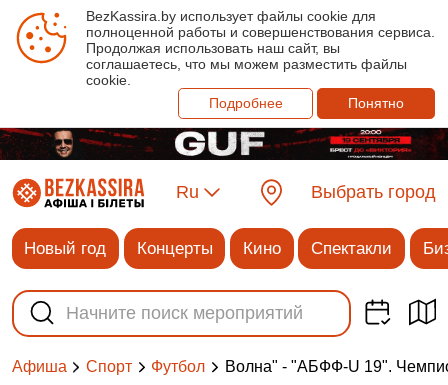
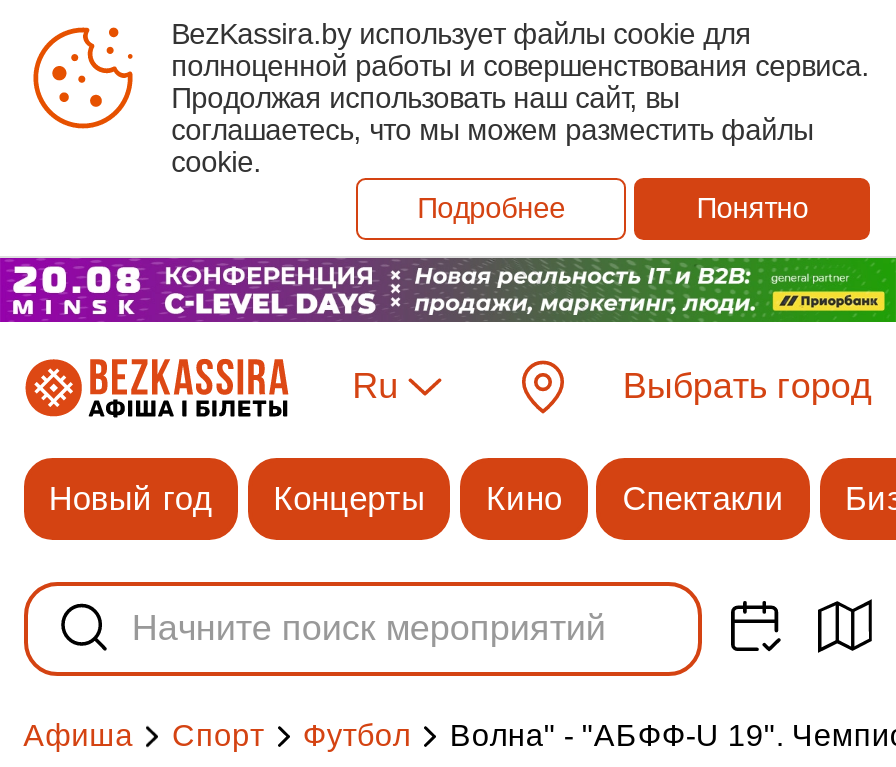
- [image]
+ [image]
